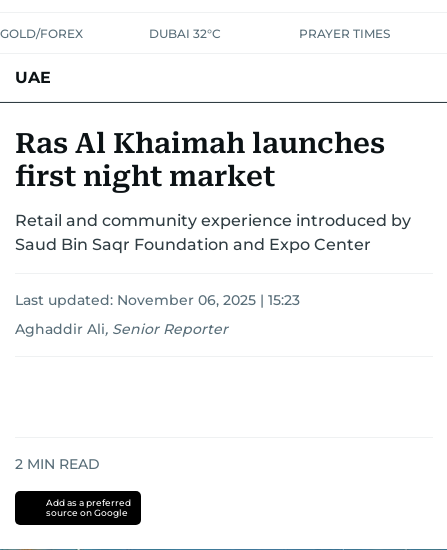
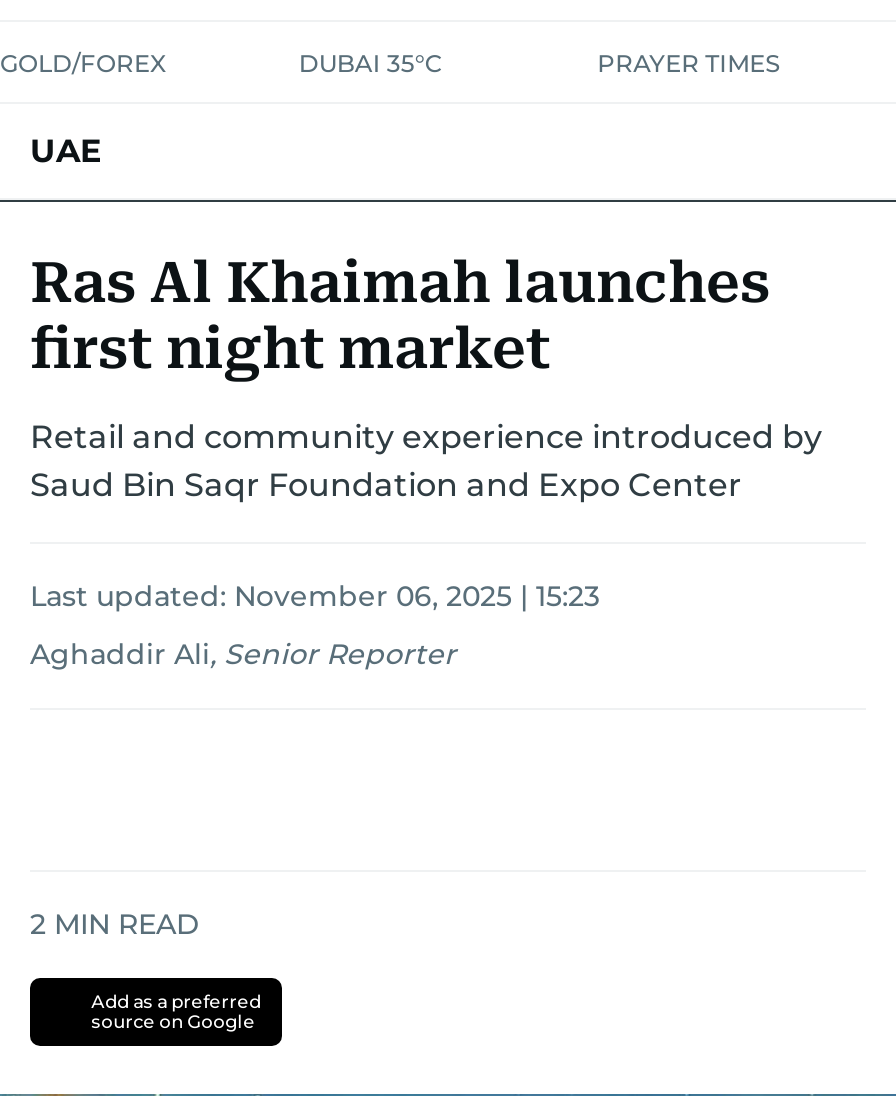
- DUBAI 32°C
+ DUBAI 35°C
